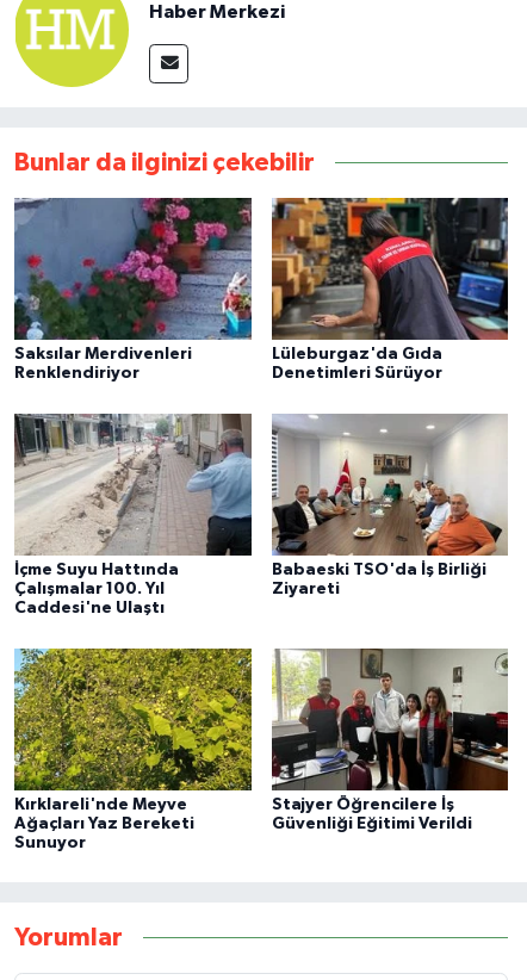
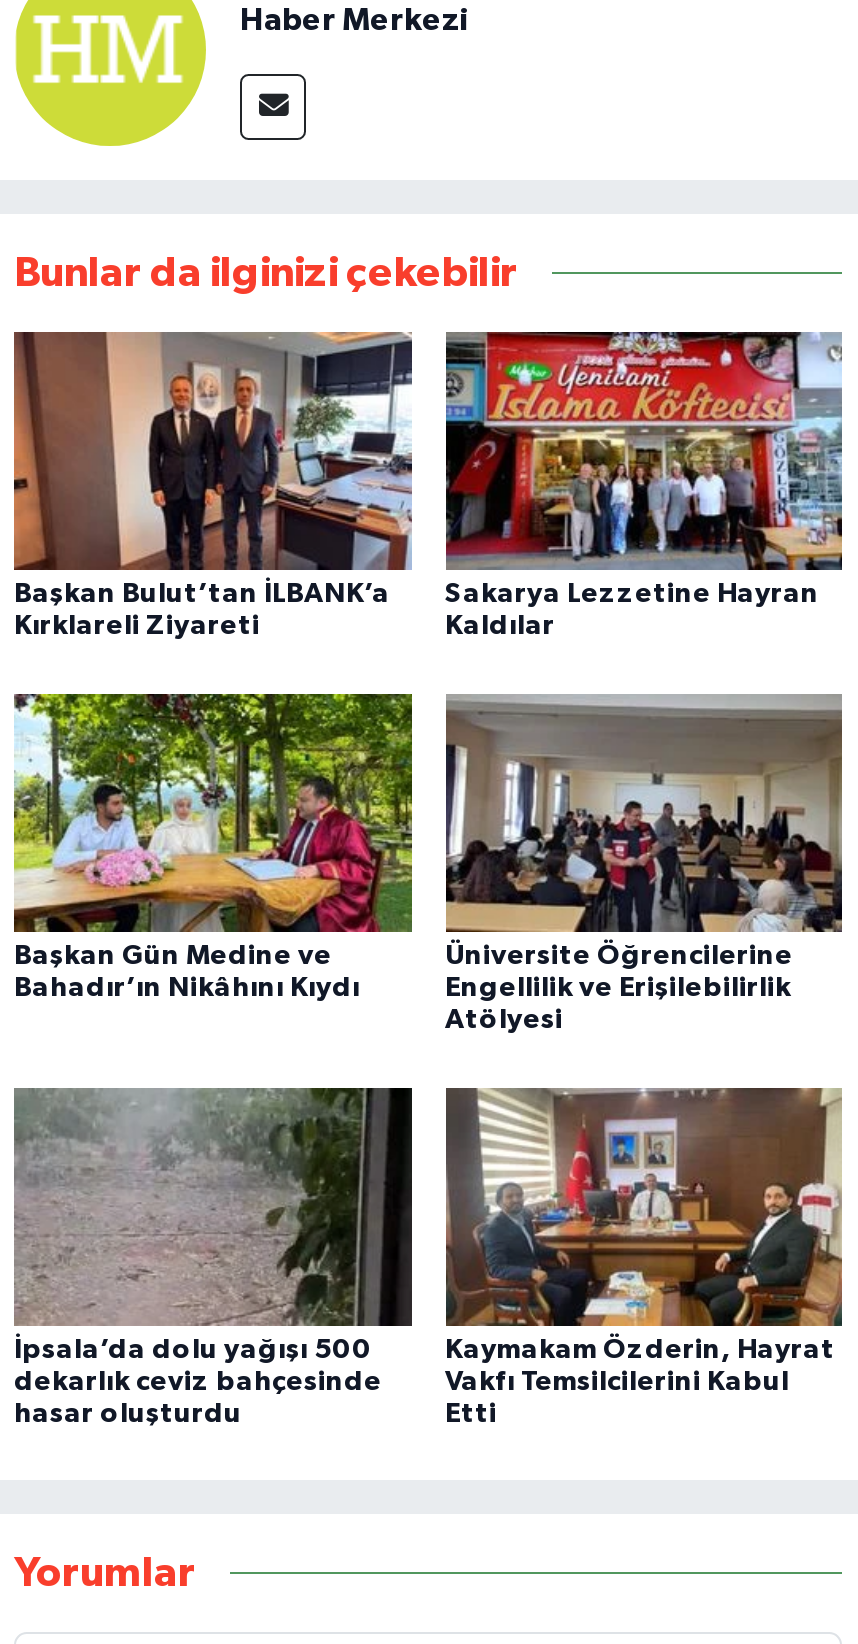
- [image]
- Saksılar Merdivenleri
- Renklendiriyor
+ [image]
+ Başkan Bulut’tan İLBANK’a
+ Kırklareli Ziyareti

- [image]
- Lüleburgaz'da Gıda
- Denetimleri Sürüyor
+ [image]
+ Sakarya Lezzetine Hayran
+ Kaldılar

- [image]
- İçme Suyu Hattında
- Çalışmalar 100. Yıl
- Caddesi'ne Ulaştı
+ [image]
+ Başkan Gün Medine ve
+ Bahadır’ın Nikâhını Kıydı

- [image]
- Babaeski TSO'da İş Birliği
- Ziyareti
+ [image]
+ Üniversite Öğrencilerine
+ Engellilik ve Erişilebilirlik
+ Atölyesi

- [image]
- Kırklareli'nde Meyve
- Ağaçları Yaz Bereketi
- Sunuyor
+ [image]
+ İpsala’da dolu yağışı 500
+ dekarlık ceviz bahçesinde
+ hasar oluşturdu

- [image]
- Stajyer Öğrencilere İş
- Güvenliği Eğitimi Verildi
+ [image]
+ Kaymakam Özderin, Hayrat
+ Vakfı Temsilcilerini Kabul
+ Etti
